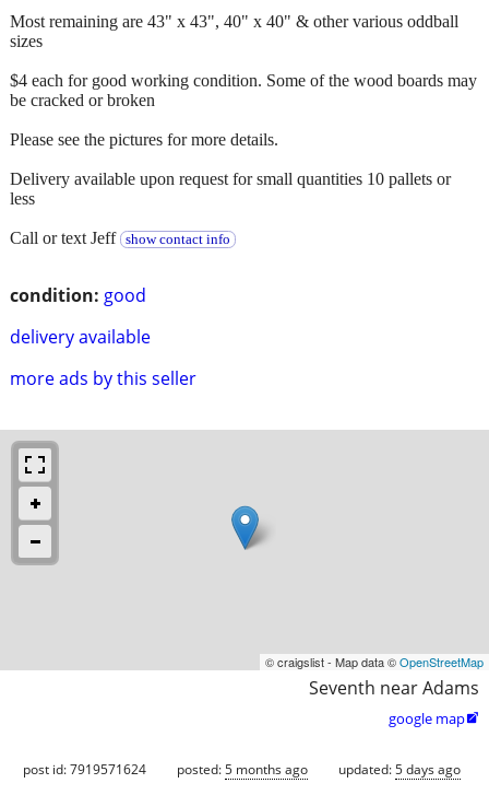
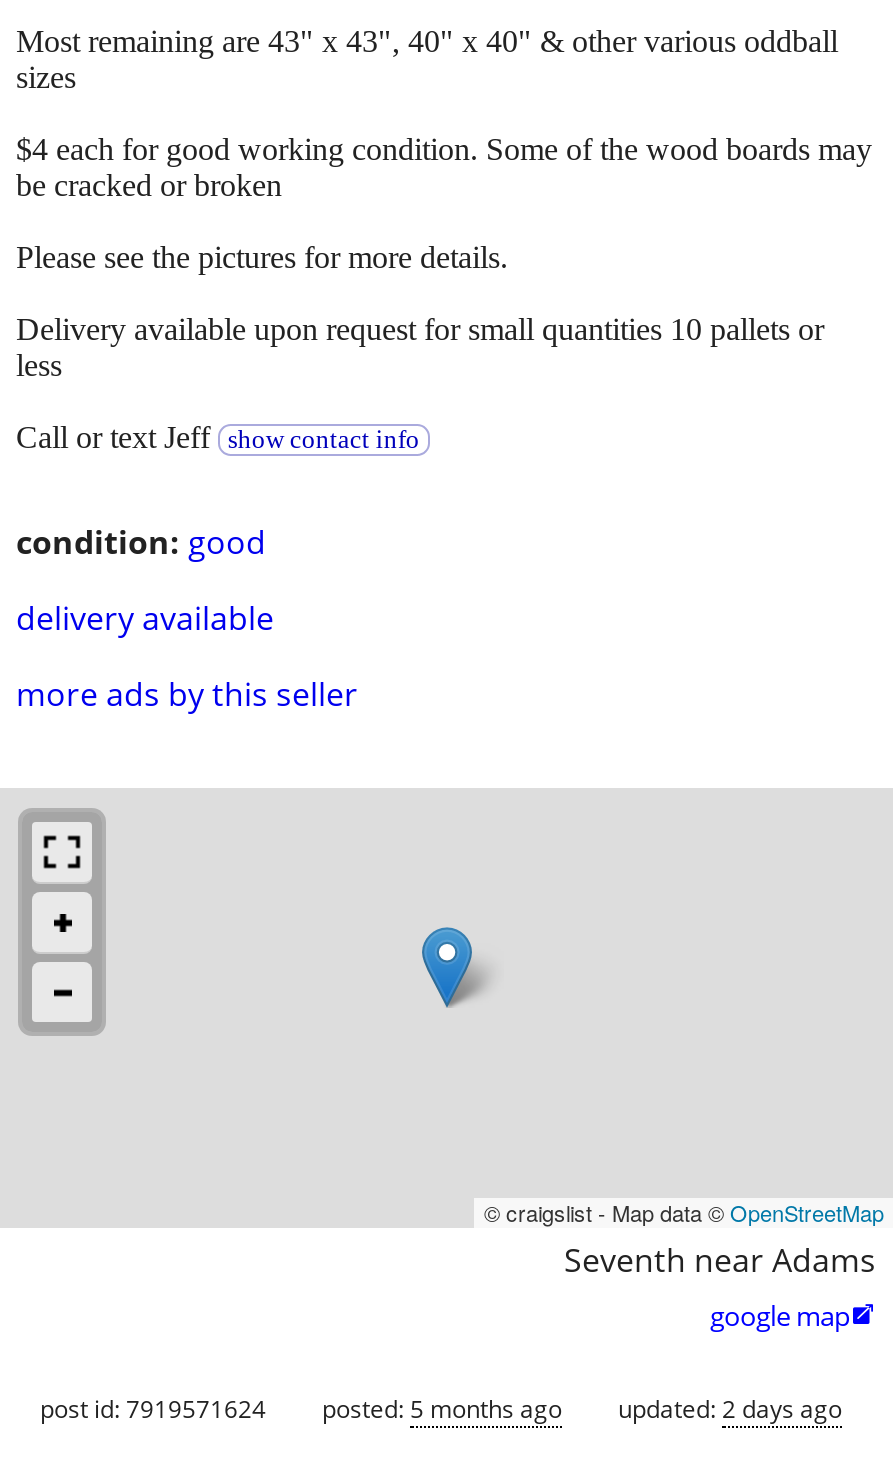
- updated: 5 days ago
+ updated: 2 days ago
